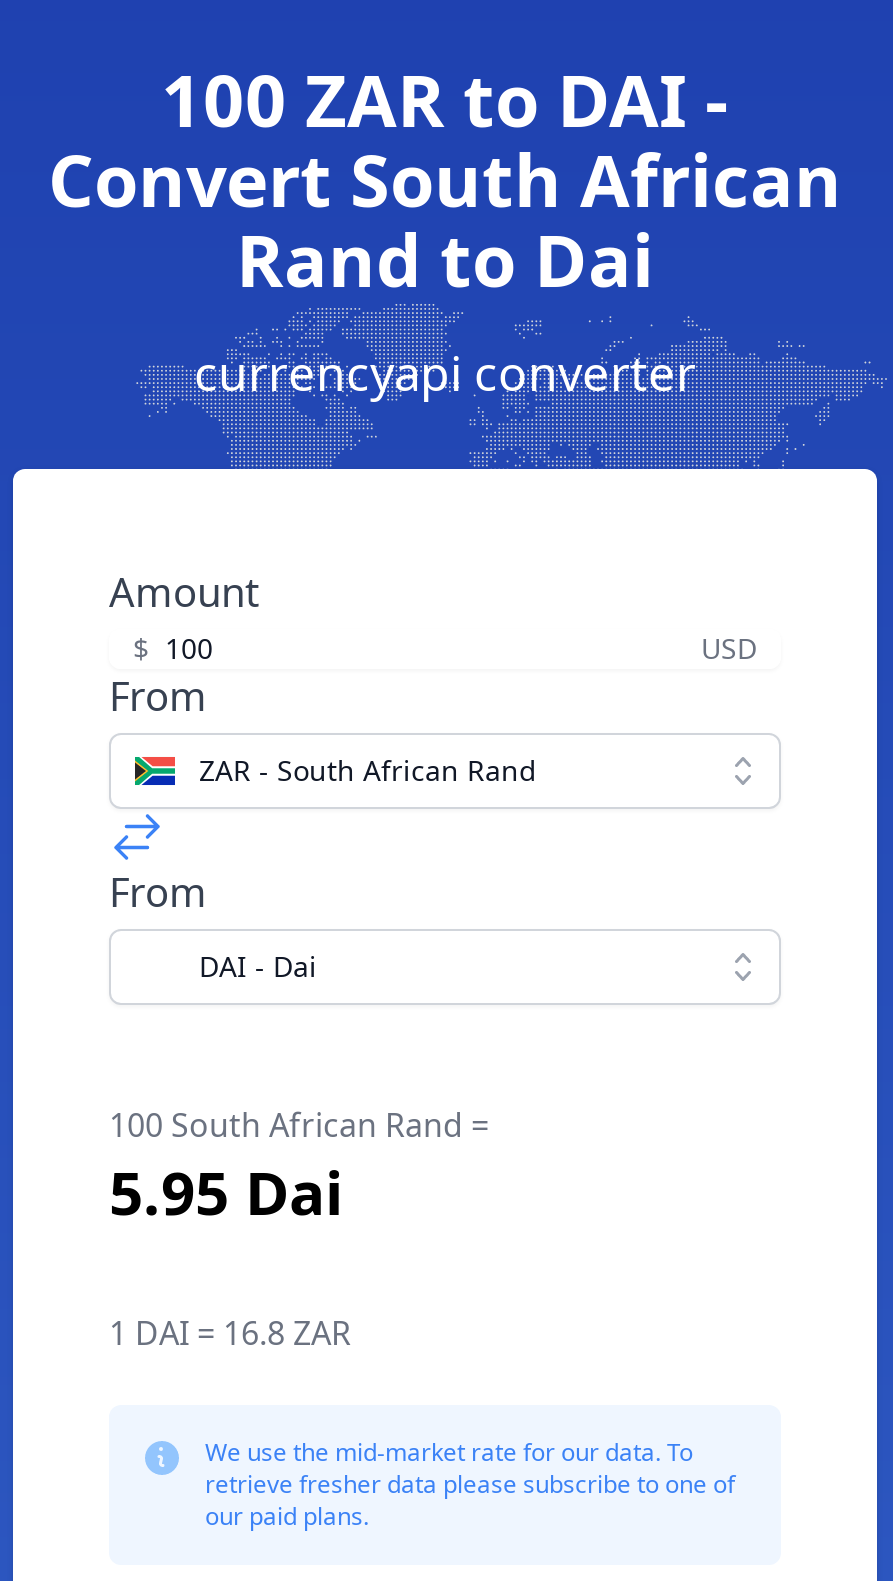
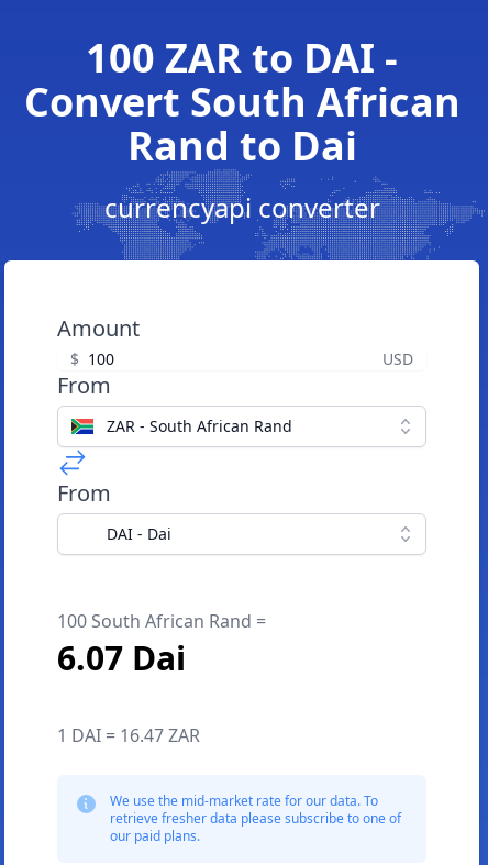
- 5.95 Dai
+ 6.07 Dai

- 1 DAI = 16.8 ZAR
+ 1 DAI = 16.47 ZAR
